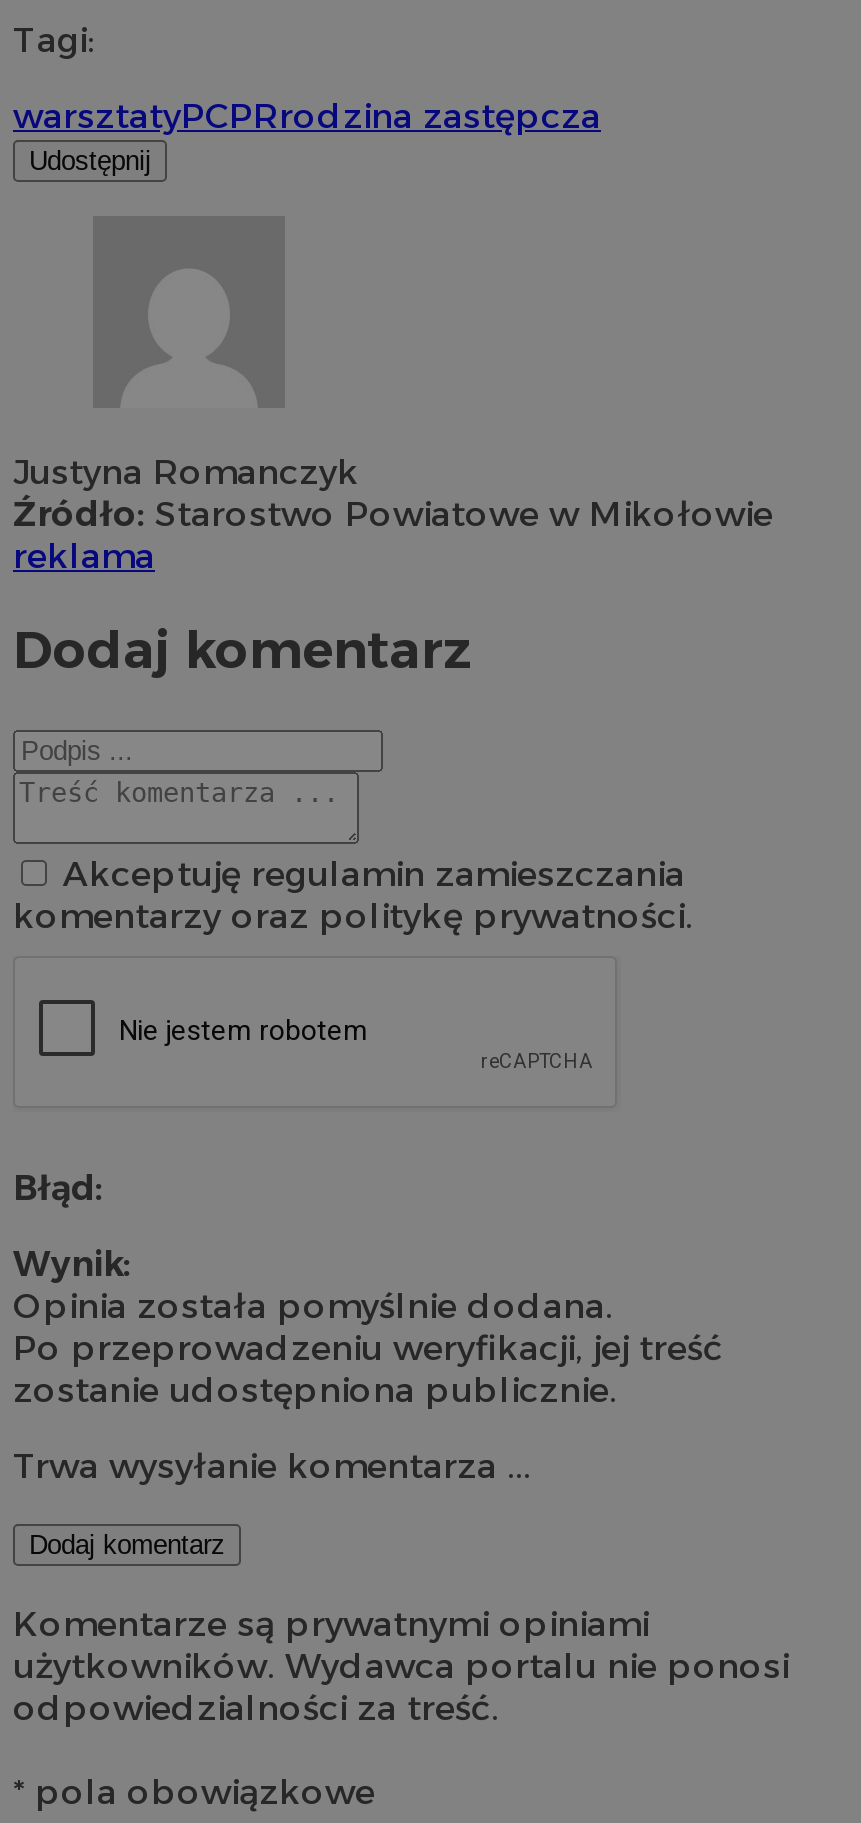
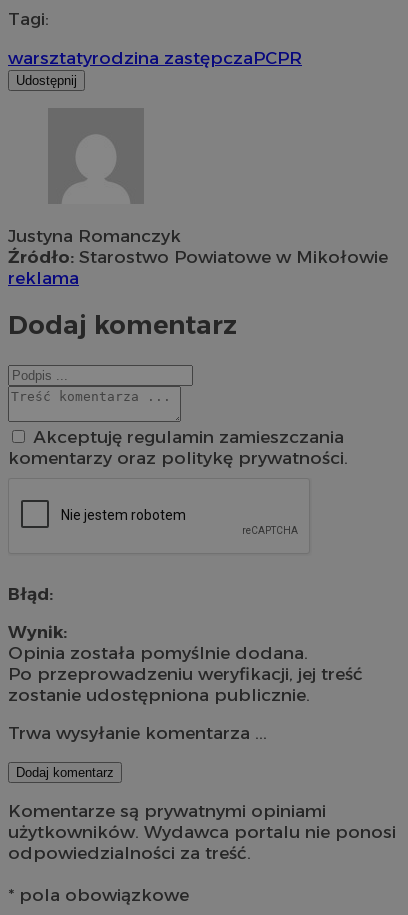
- warsztatyPCPRrodzina zastępcza
+ warsztatyrodzina zastępczaPCPR
